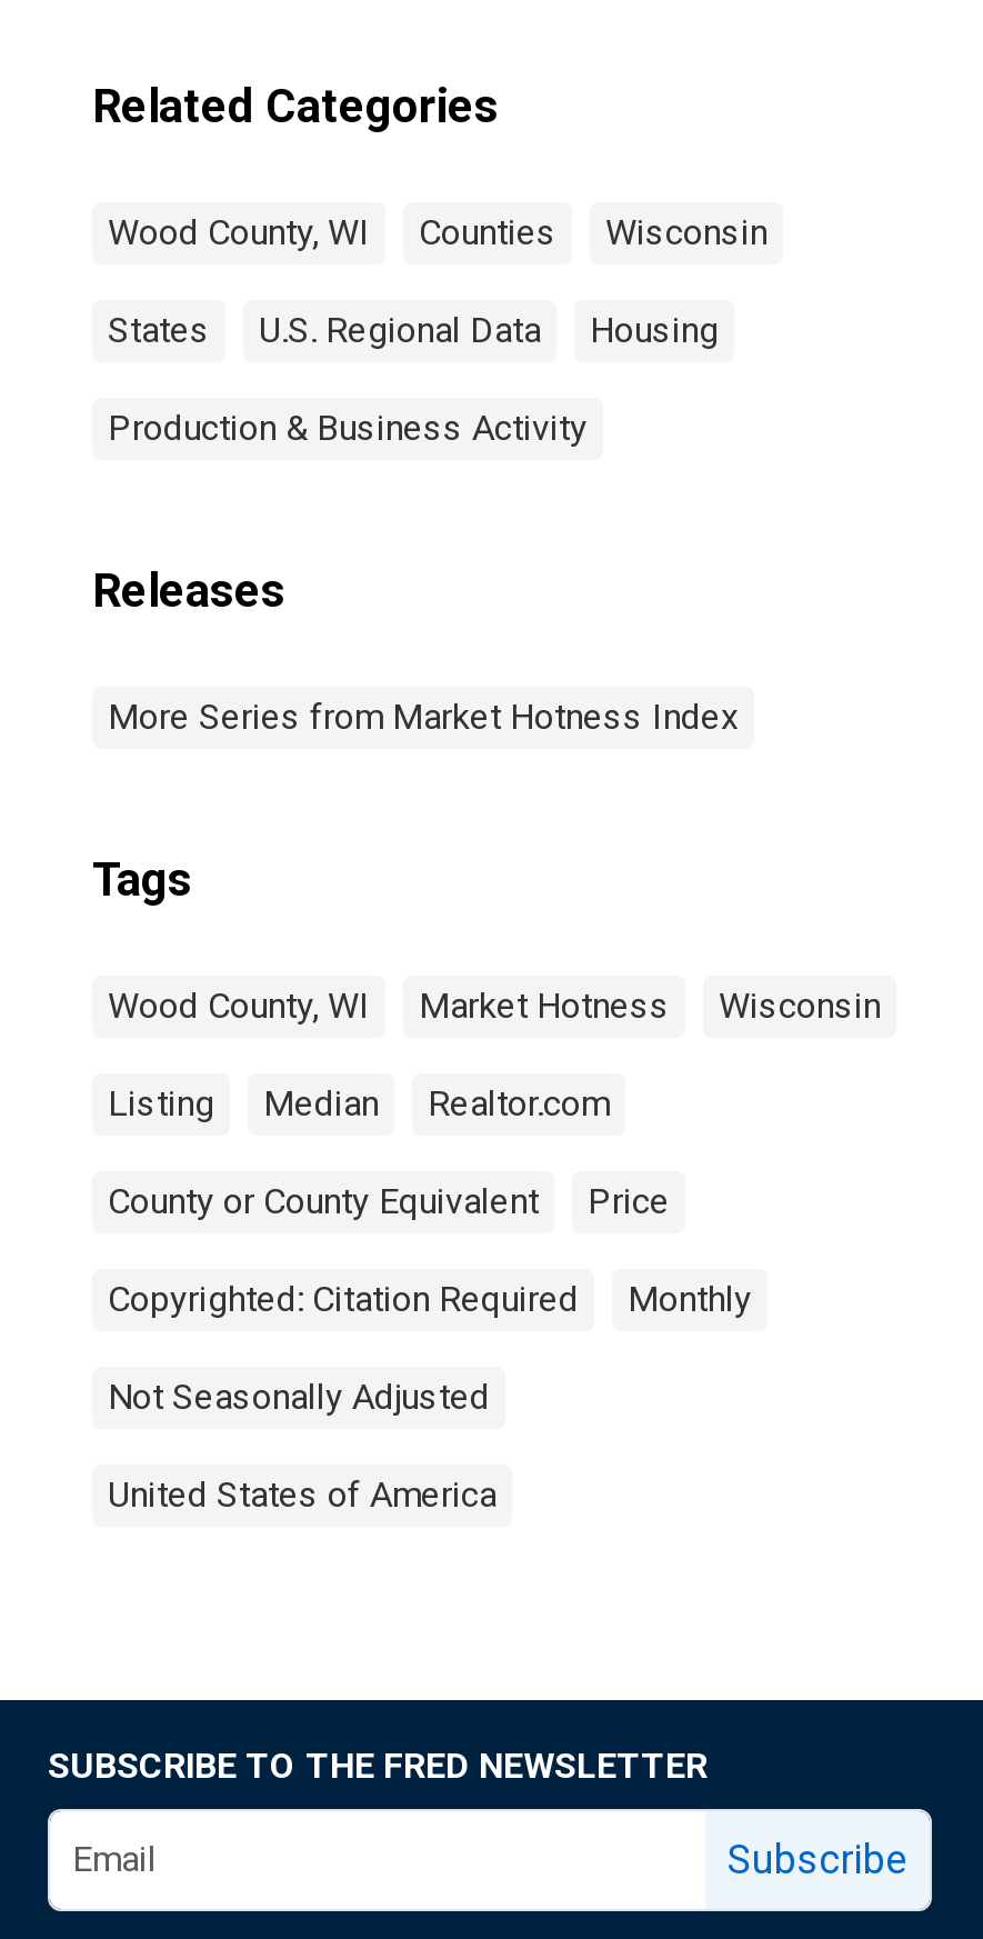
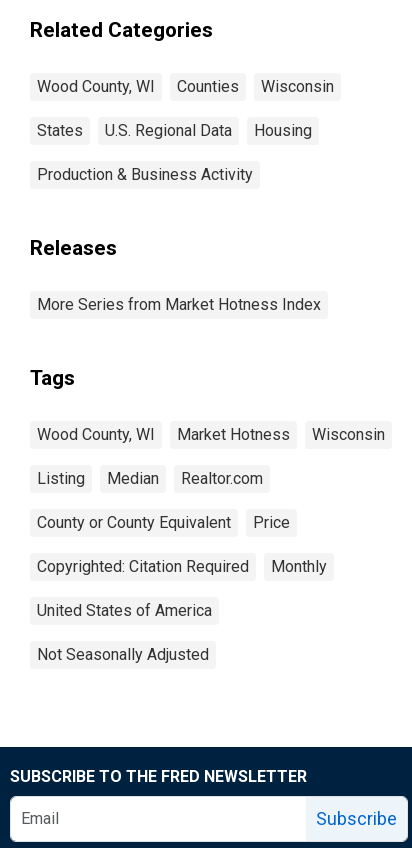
moved down: Not Seasonally Adjusted

moved up: United States of America
